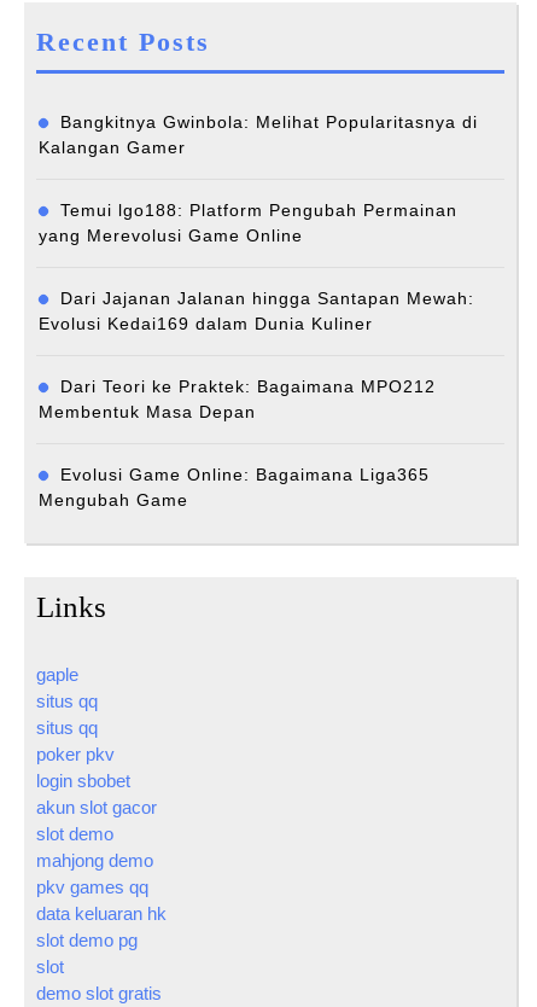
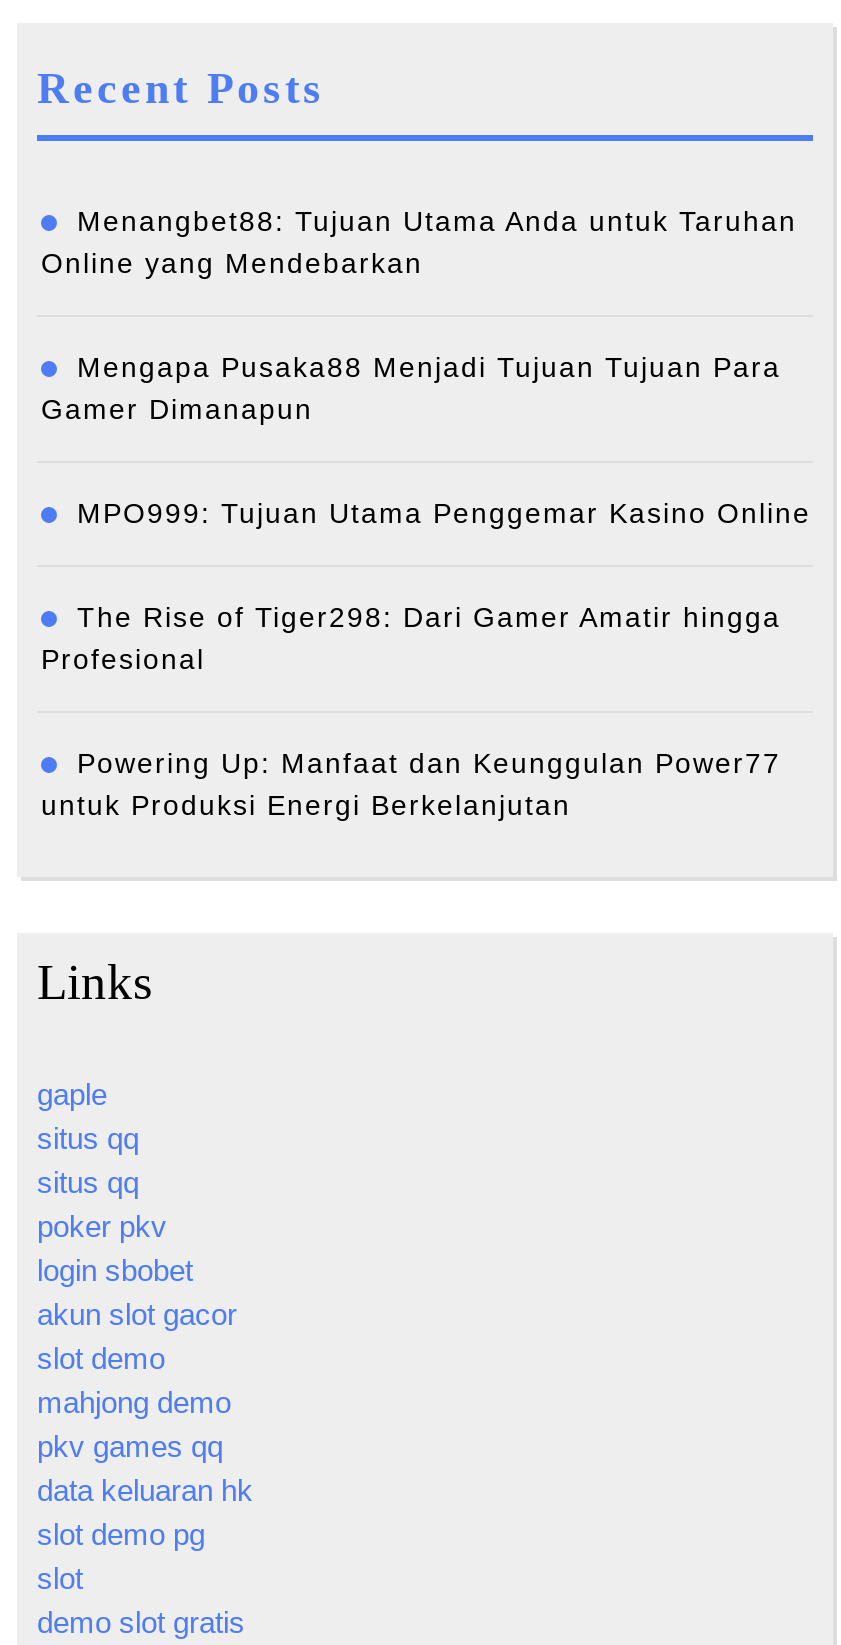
- Bangkitnya Gwinbola: Melihat Popularitasnya di
- Kalangan Gamer
+ Menangbet88: Tujuan Utama Anda untuk Taruhan
+ Online yang Mendebarkan

- Temui lgo188: Platform Pengubah Permainan
- yang Merevolusi Game Online
+ Mengapa Pusaka88 Menjadi Tujuan Tujuan Para
+ Gamer Dimanapun

- Dari Jajanan Jalanan hingga Santapan Mewah:
- Evolusi Kedai169 dalam Dunia Kuliner
+ MPO999: Tujuan Utama Penggemar Kasino Online

- Dari Teori ke Praktek: Bagaimana MPO212
- Membentuk Masa Depan
+ The Rise of Tiger298: Dari Gamer Amatir hingga
+ Profesional

- Evolusi Game Online: Bagaimana Liga365
- Mengubah Game
+ Powering Up: Manfaat dan Keunggulan Power77
+ untuk Produksi Energi Berkelanjutan
